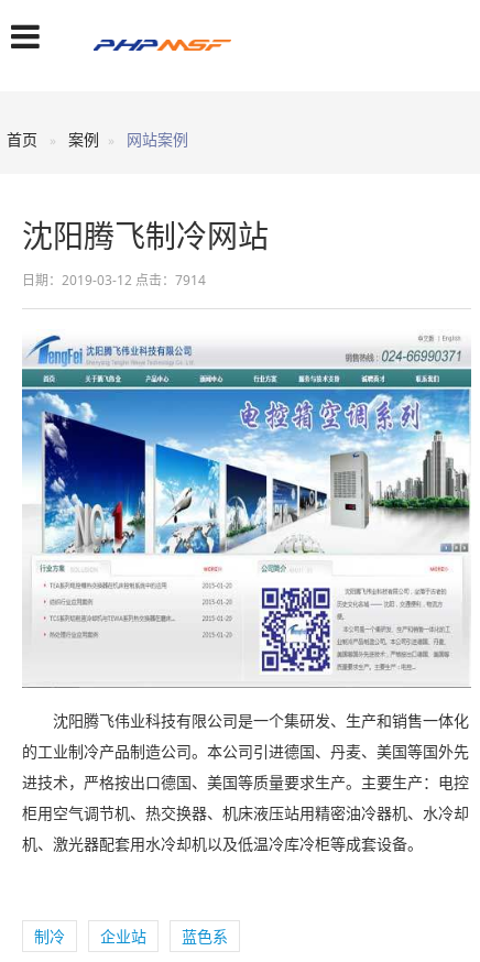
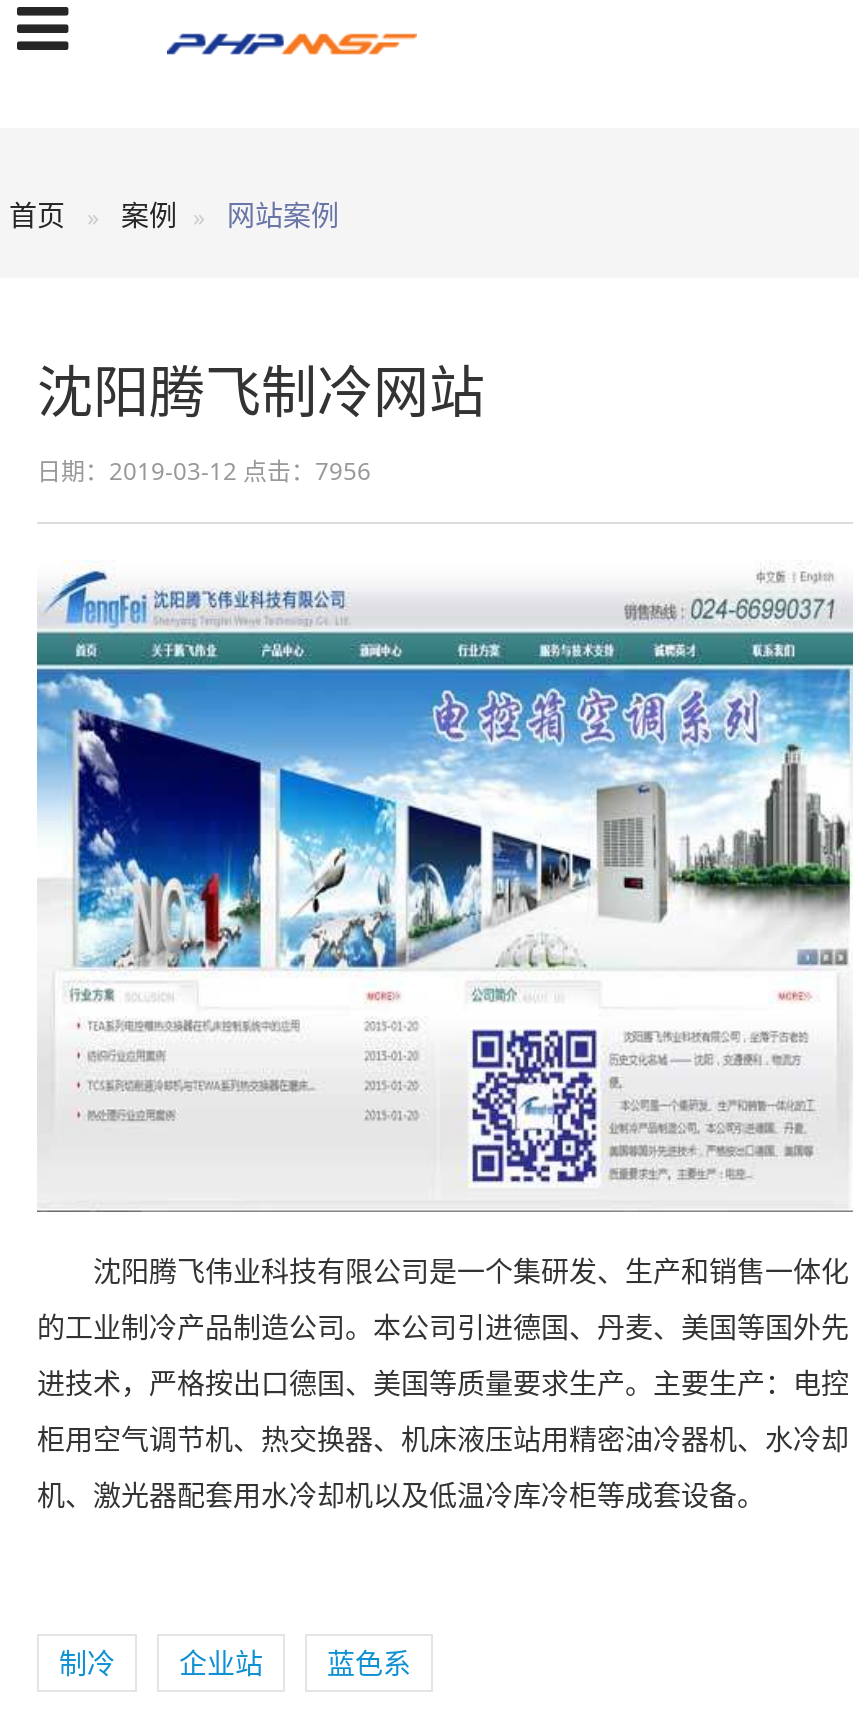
- 日期：2019-03-12 点击：7914
+ 日期：2019-03-12 点击：7956
